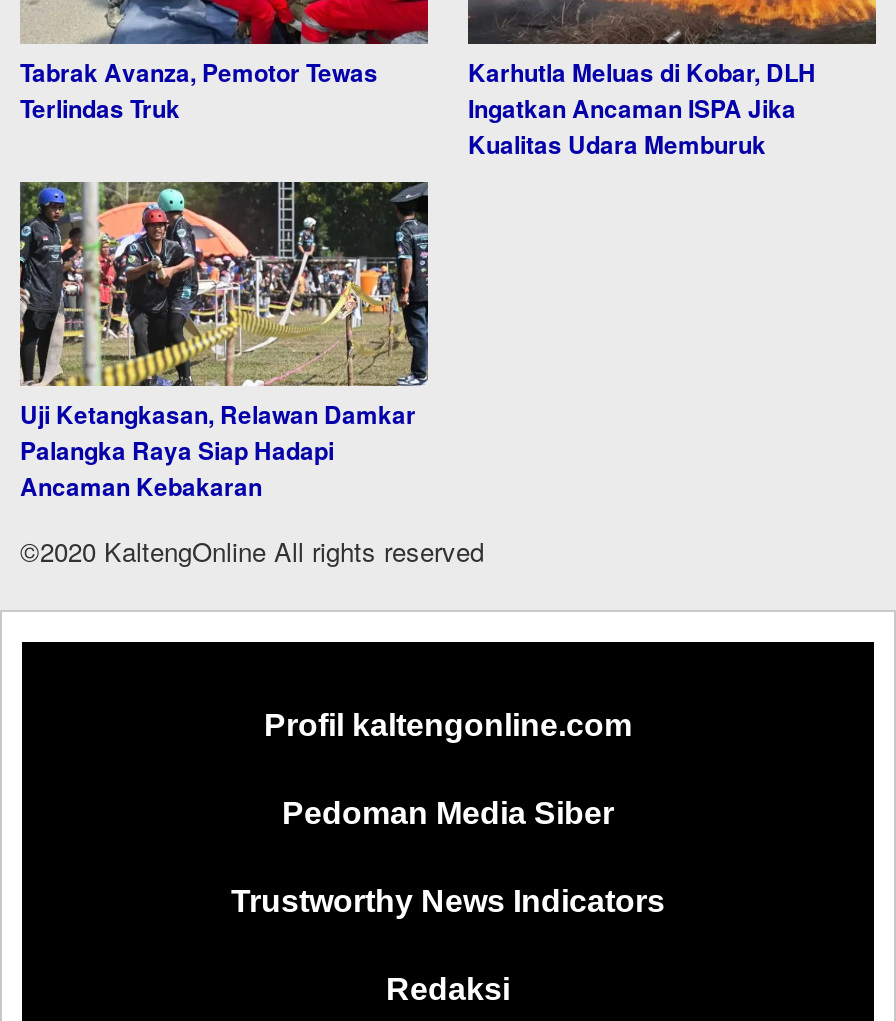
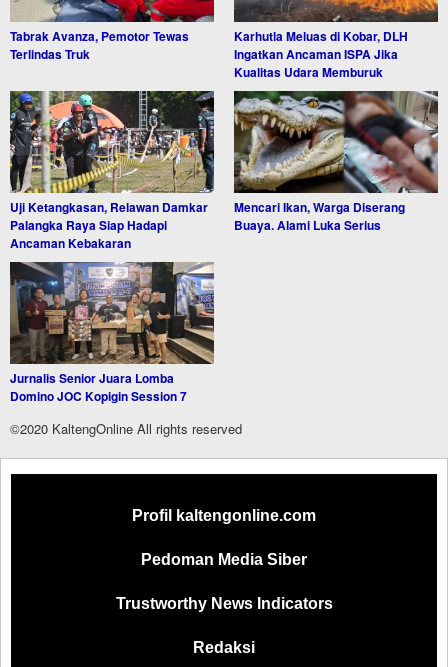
+ [image]
+ Mencari Ikan, Warga Diserang
+ Buaya. Alami Luka Serius

+ [image]
+ Jurnalis Senior Juara Lomba
+ Domino JOC Kopigin Session 7
